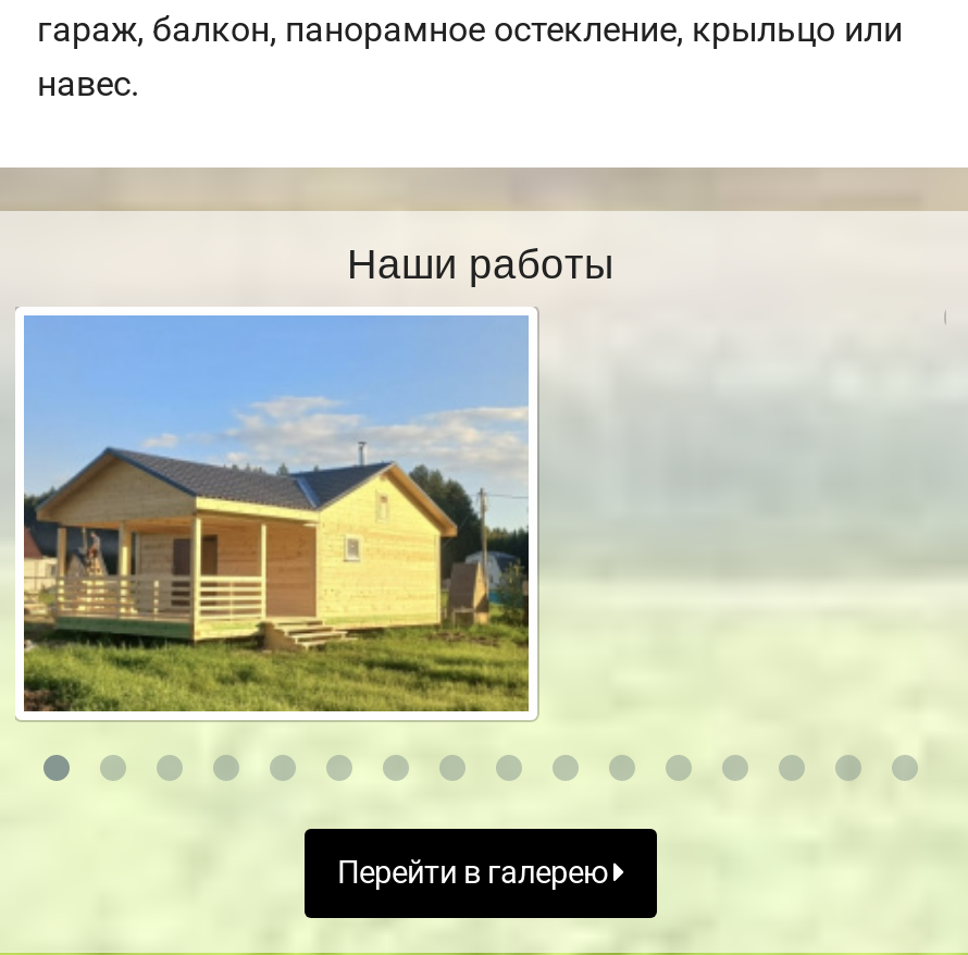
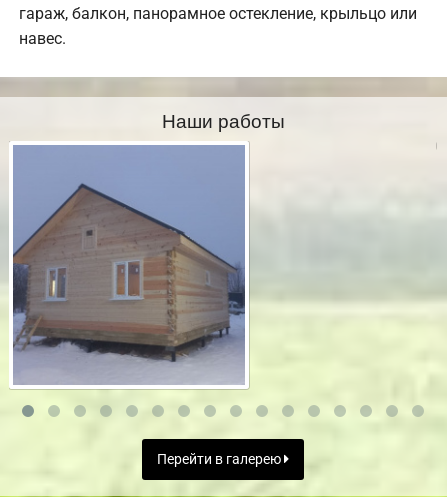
- [image]
+ [image]
